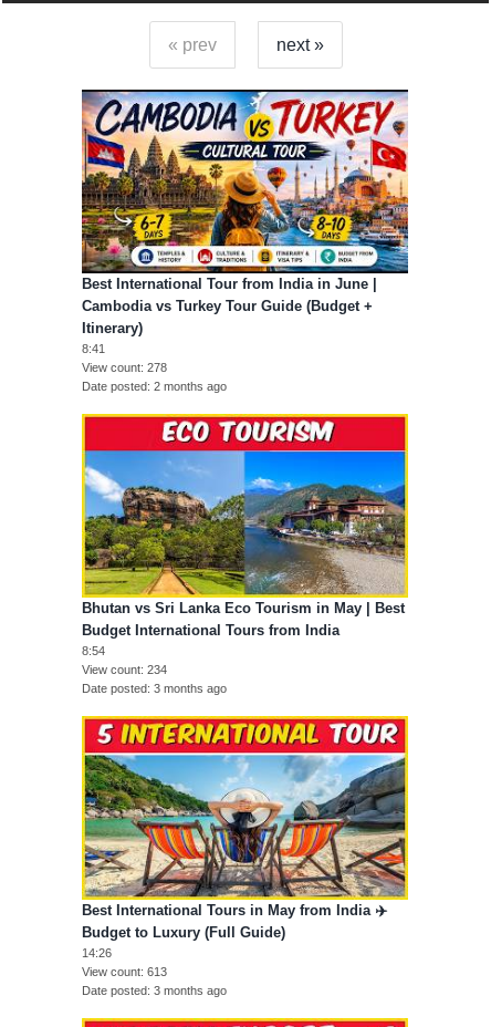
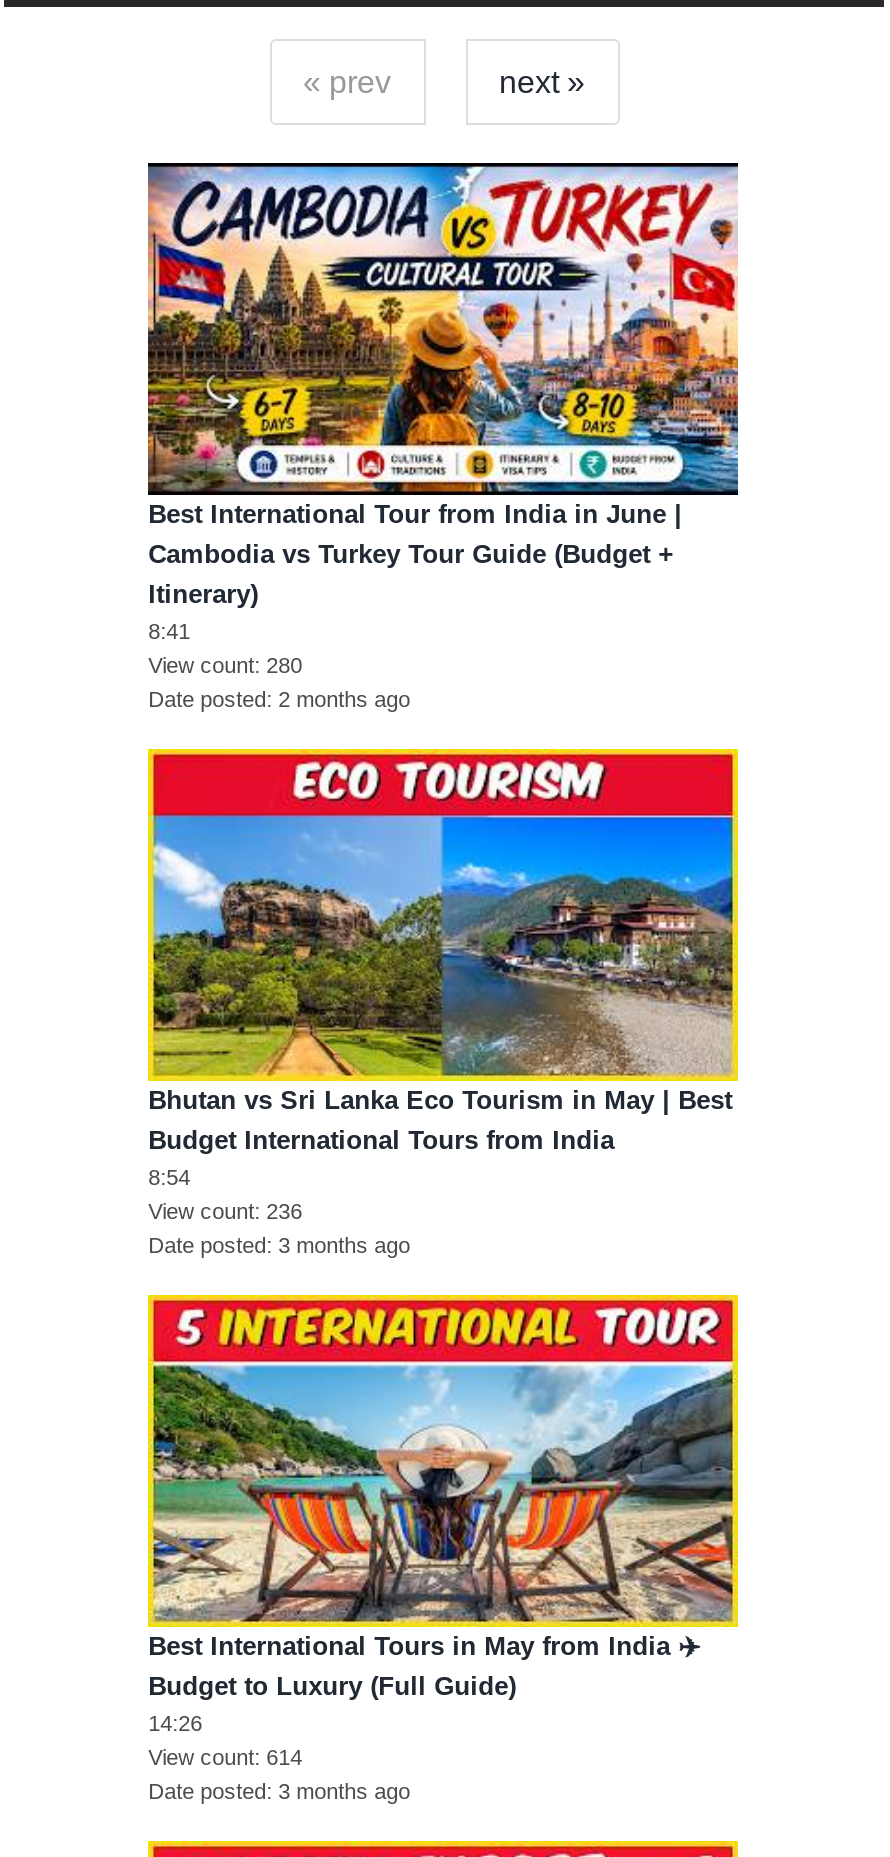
- View count 278
+ View count 280

- View count 234
+ View count 236

- View count 613
+ View count 614
